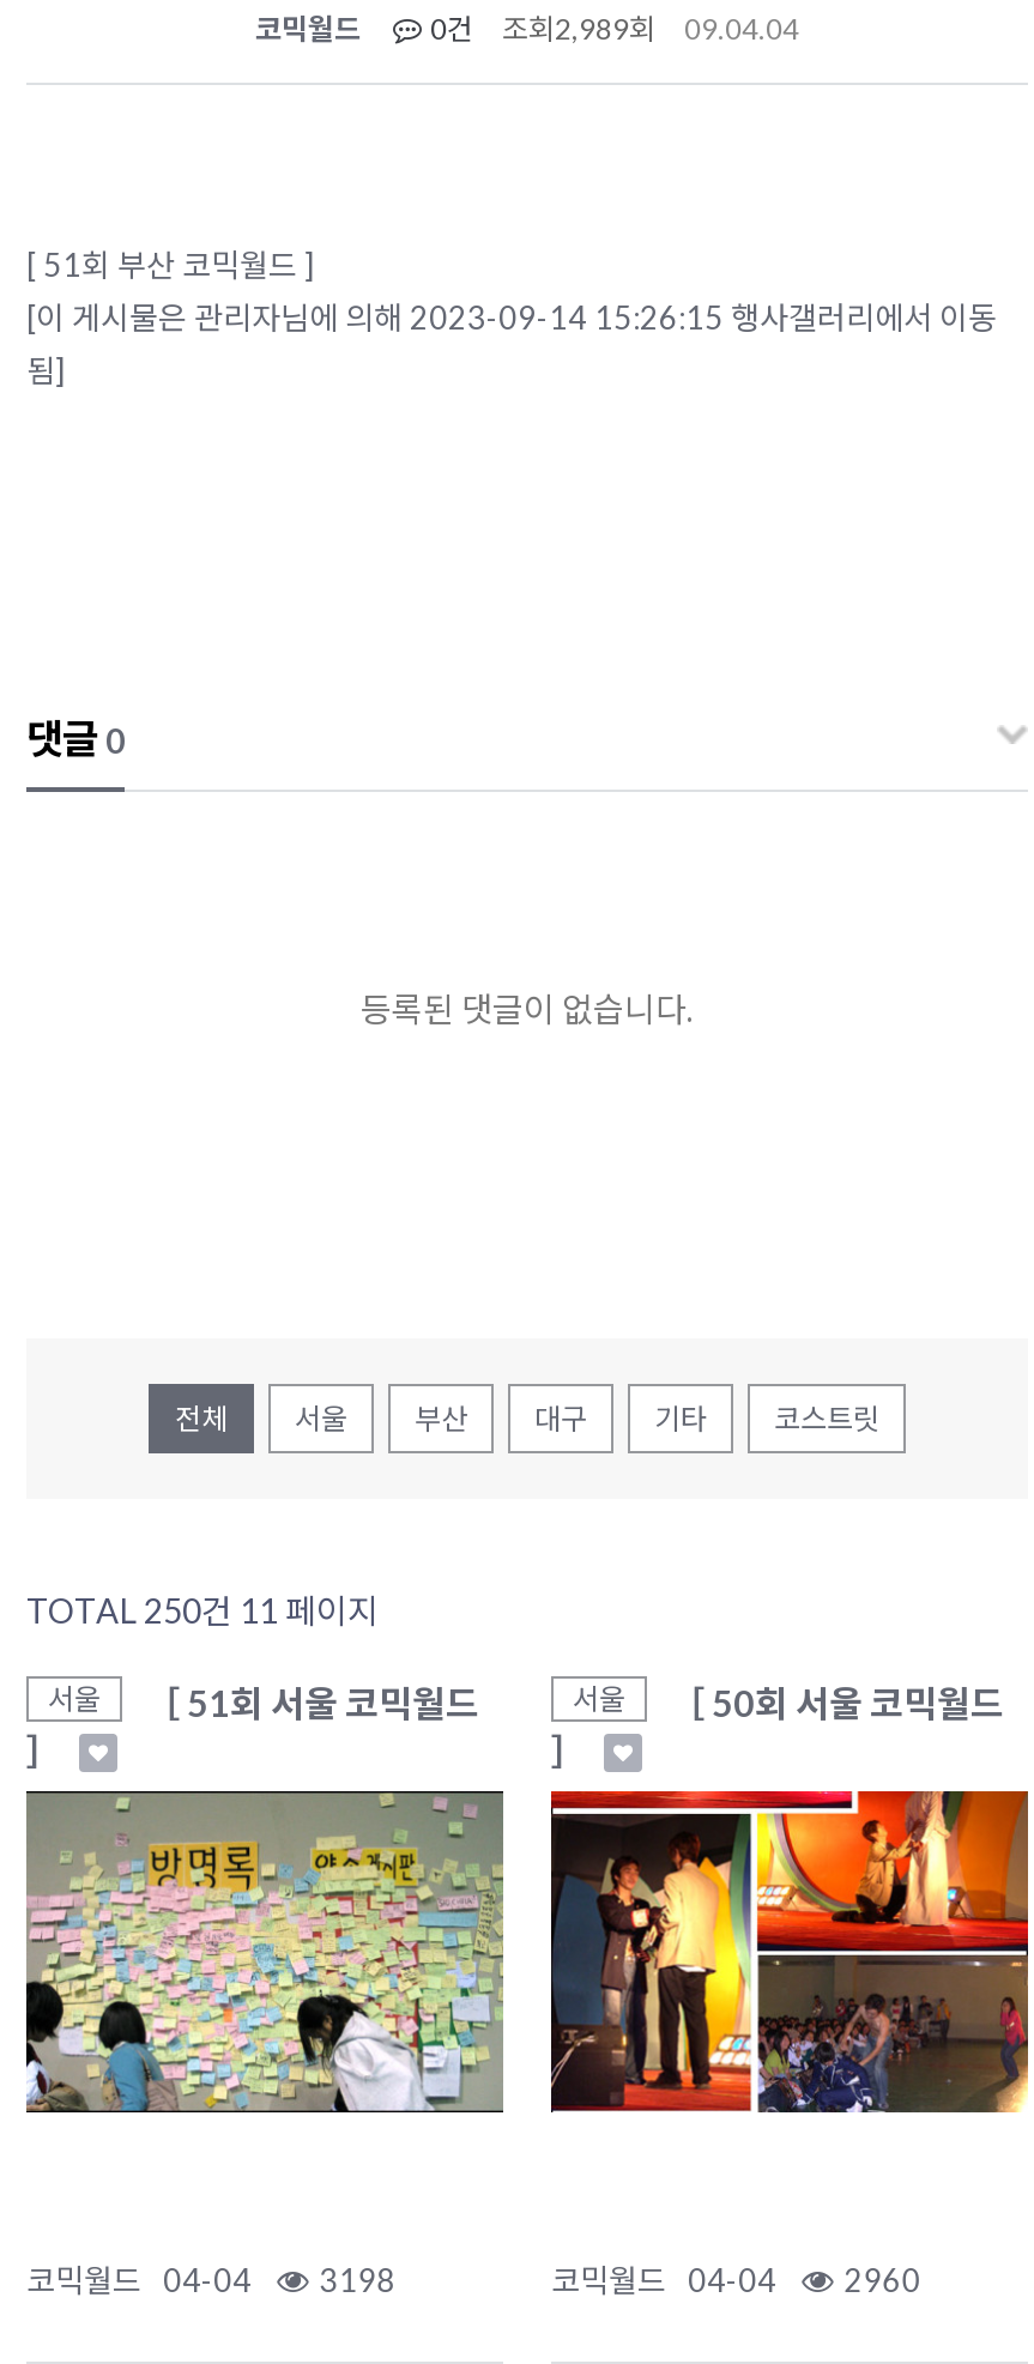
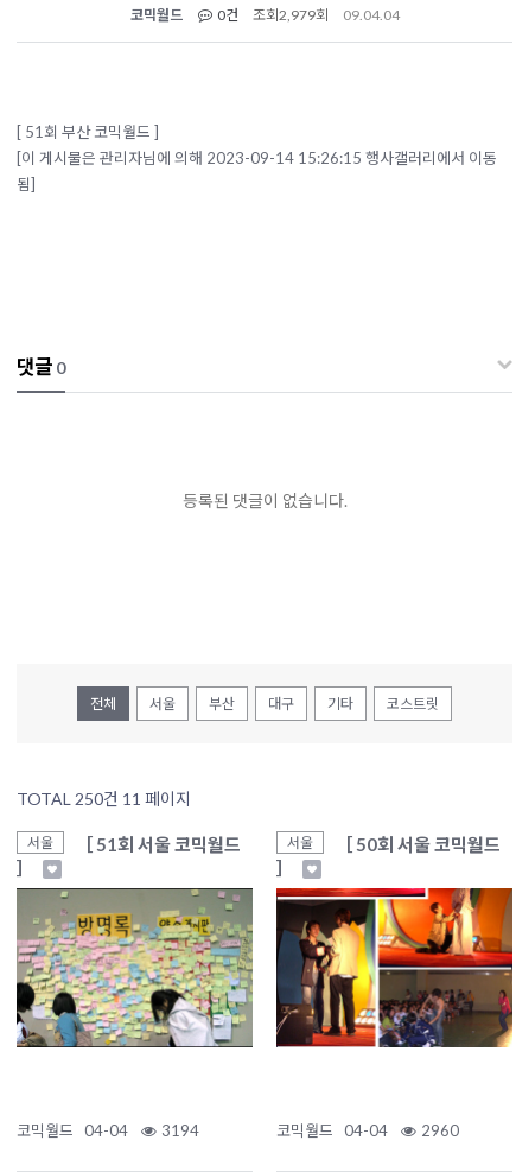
- 코믹월드 0건 조회2,989회 09.04.04
+ 코믹월드 0건 조회2,979회 09.04.04

- 코믹월드 04-04 3198
+ 코믹월드 04-04 3194
